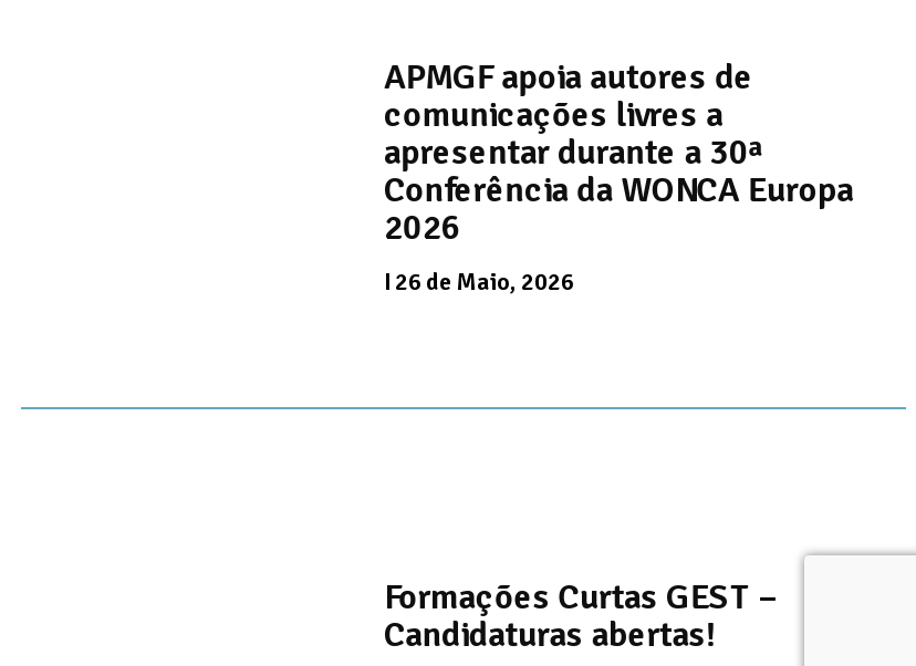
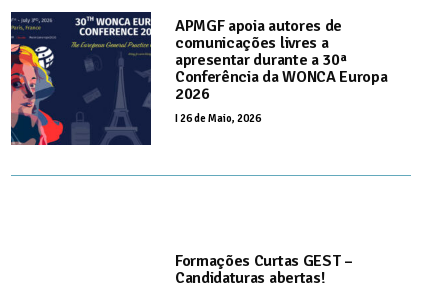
+ [image]
